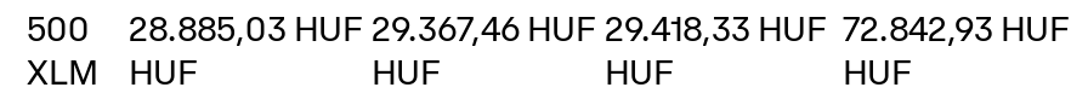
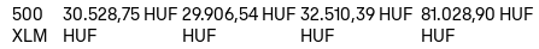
- 28.885,03 HUF
+ 30.528,75 HUF

- 29.367,46 HUF
+ 29.906,54 HUF

- 29.418,33 HUF
+ 32.510,39 HUF

- 72.842,93 HUF
+ 81.028,90 HUF
